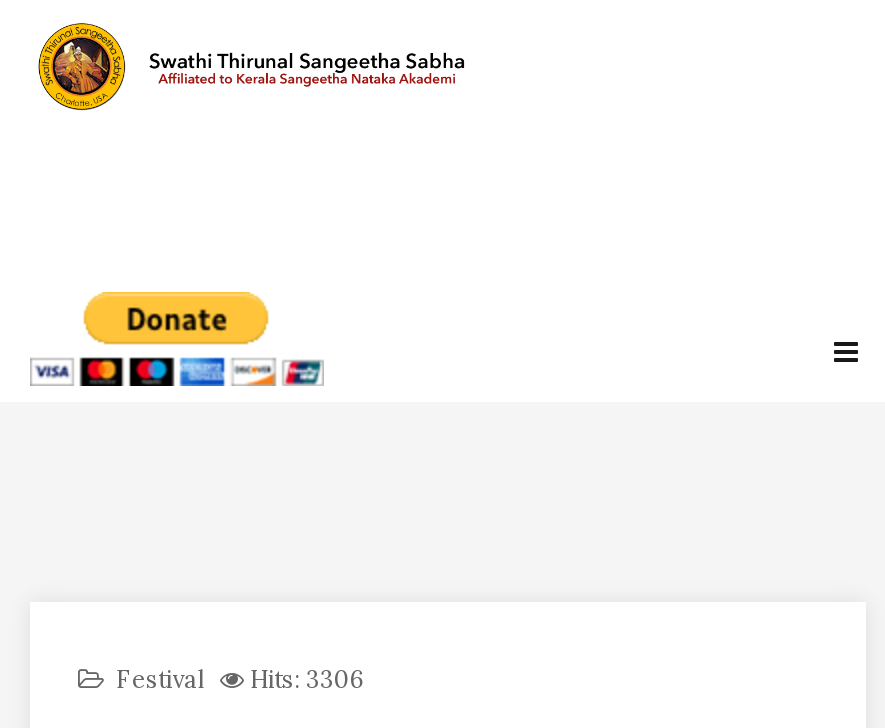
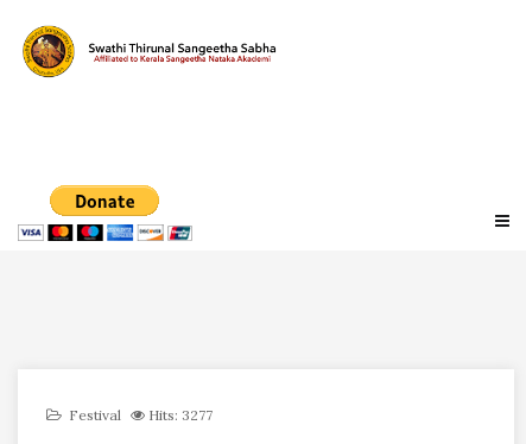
- Festival Hits: 3306
+ Festival Hits: 3277
